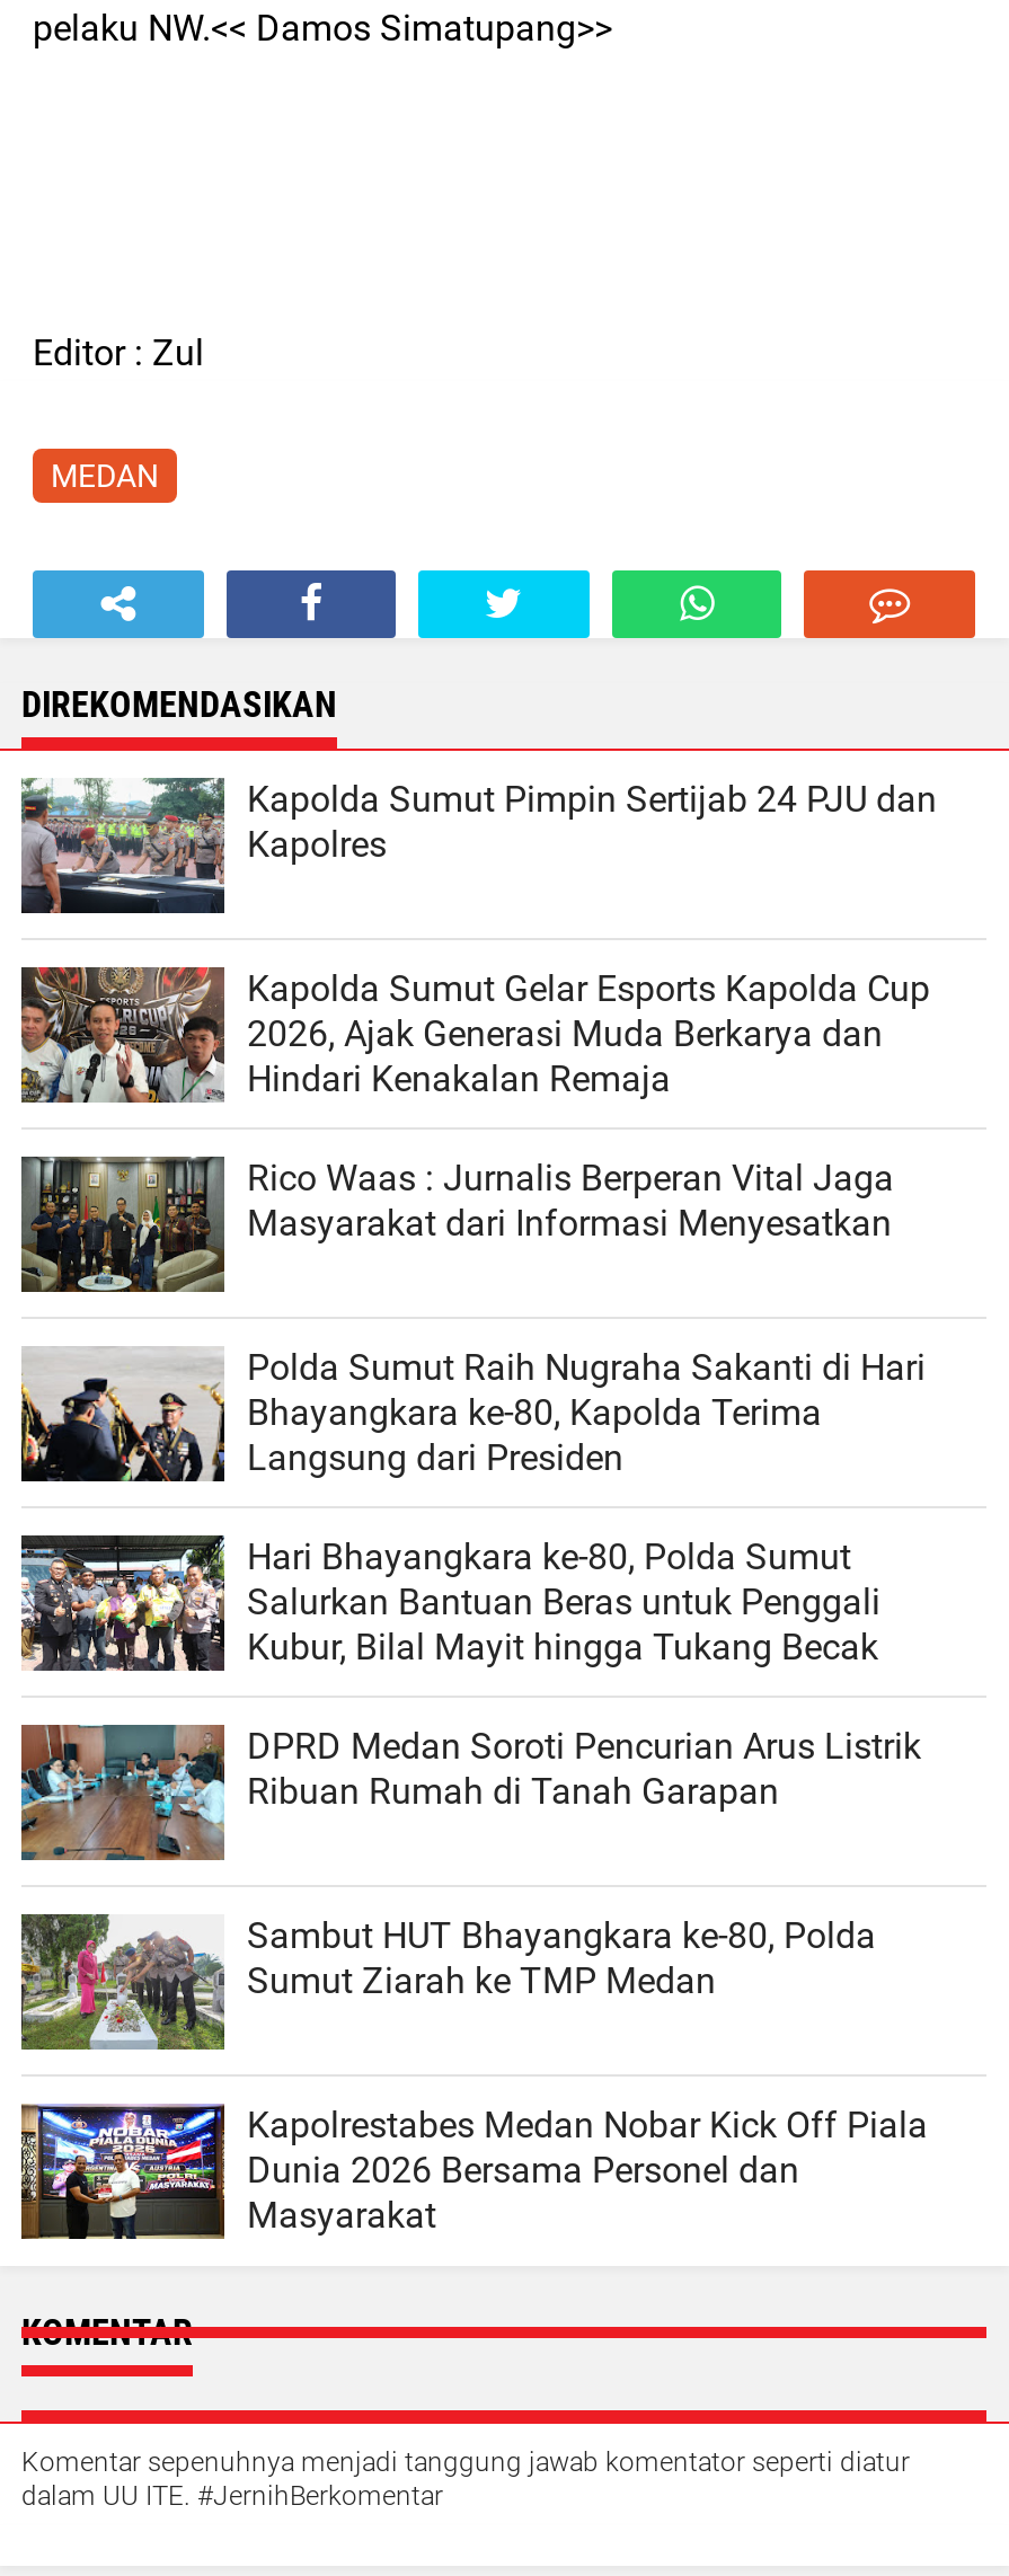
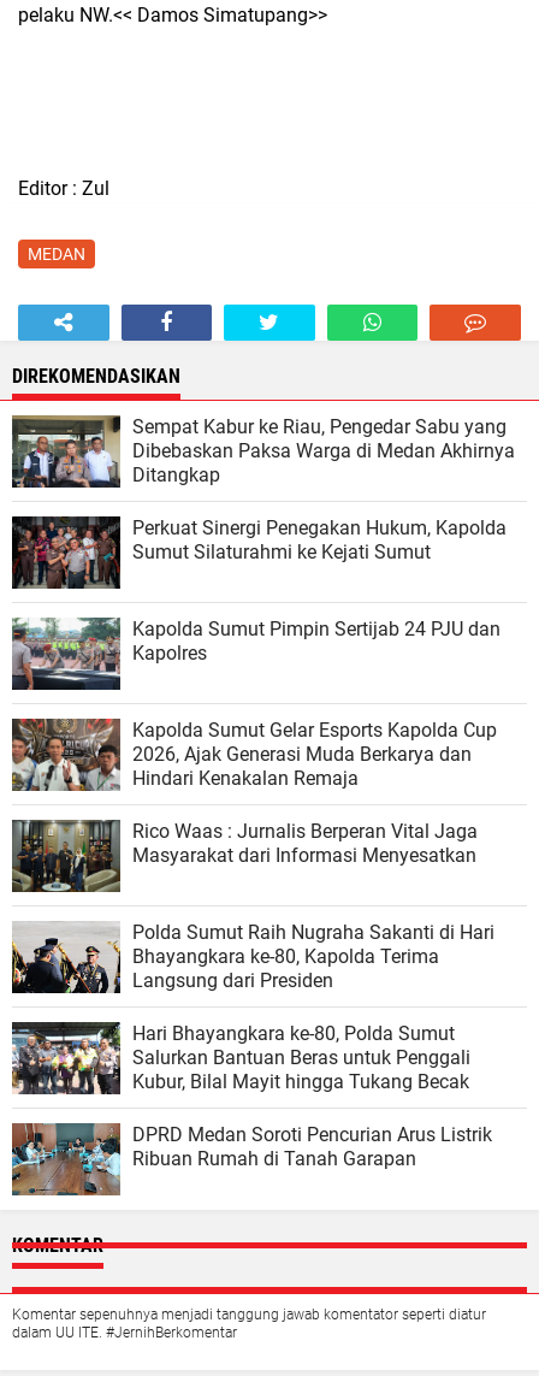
+ [image]

+ [image]
+ Sempat Kabur ke Riau, Pengedar Sabu yang
+ Dibebaskan Paksa Warga di Medan Akhirnya
+ Ditangkap
+ Perkuat Sinergi Penegakan Hukum, Kapolda
+ Sumut Silaturahmi ke Kejati Sumut

moved down: [image] | Kapolda Sumut Pimpin Sertijab 24 PJU dan | Kapolres | ... | DPRD Medan Soroti Pencurian Arus Listrik | Ribuan Rumah di Tanah Garapan

- [image]
- Sambut HUT Bhayangkara ke-80, Polda
- Sumut Ziarah ke TMP Medan
- Kapolrestabes Medan Nobar Kick Off Piala
- Dunia 2026 Bersama Personel dan
- Masyarakat

- [image]
